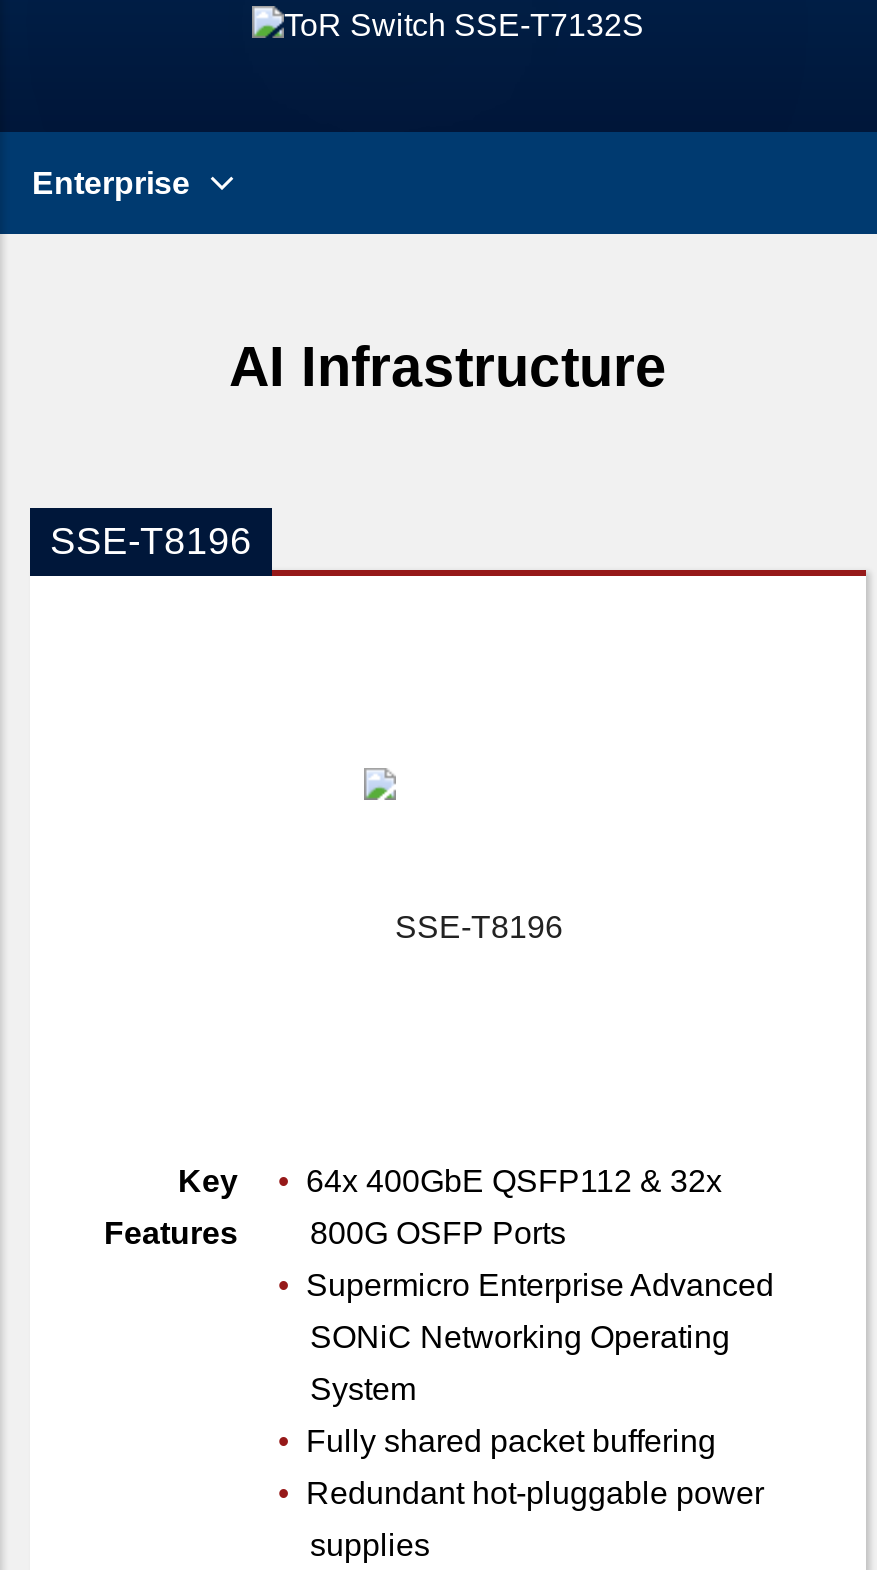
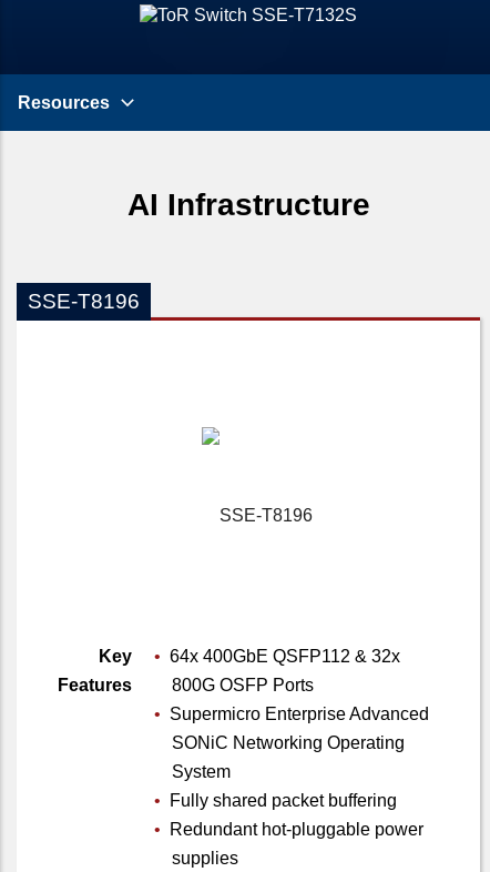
- Enterprise
+ Resources
